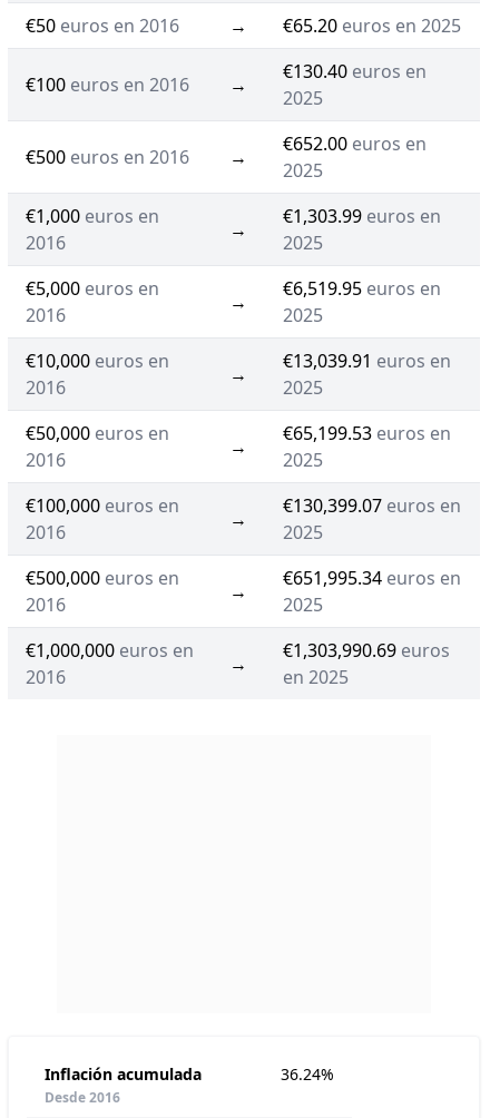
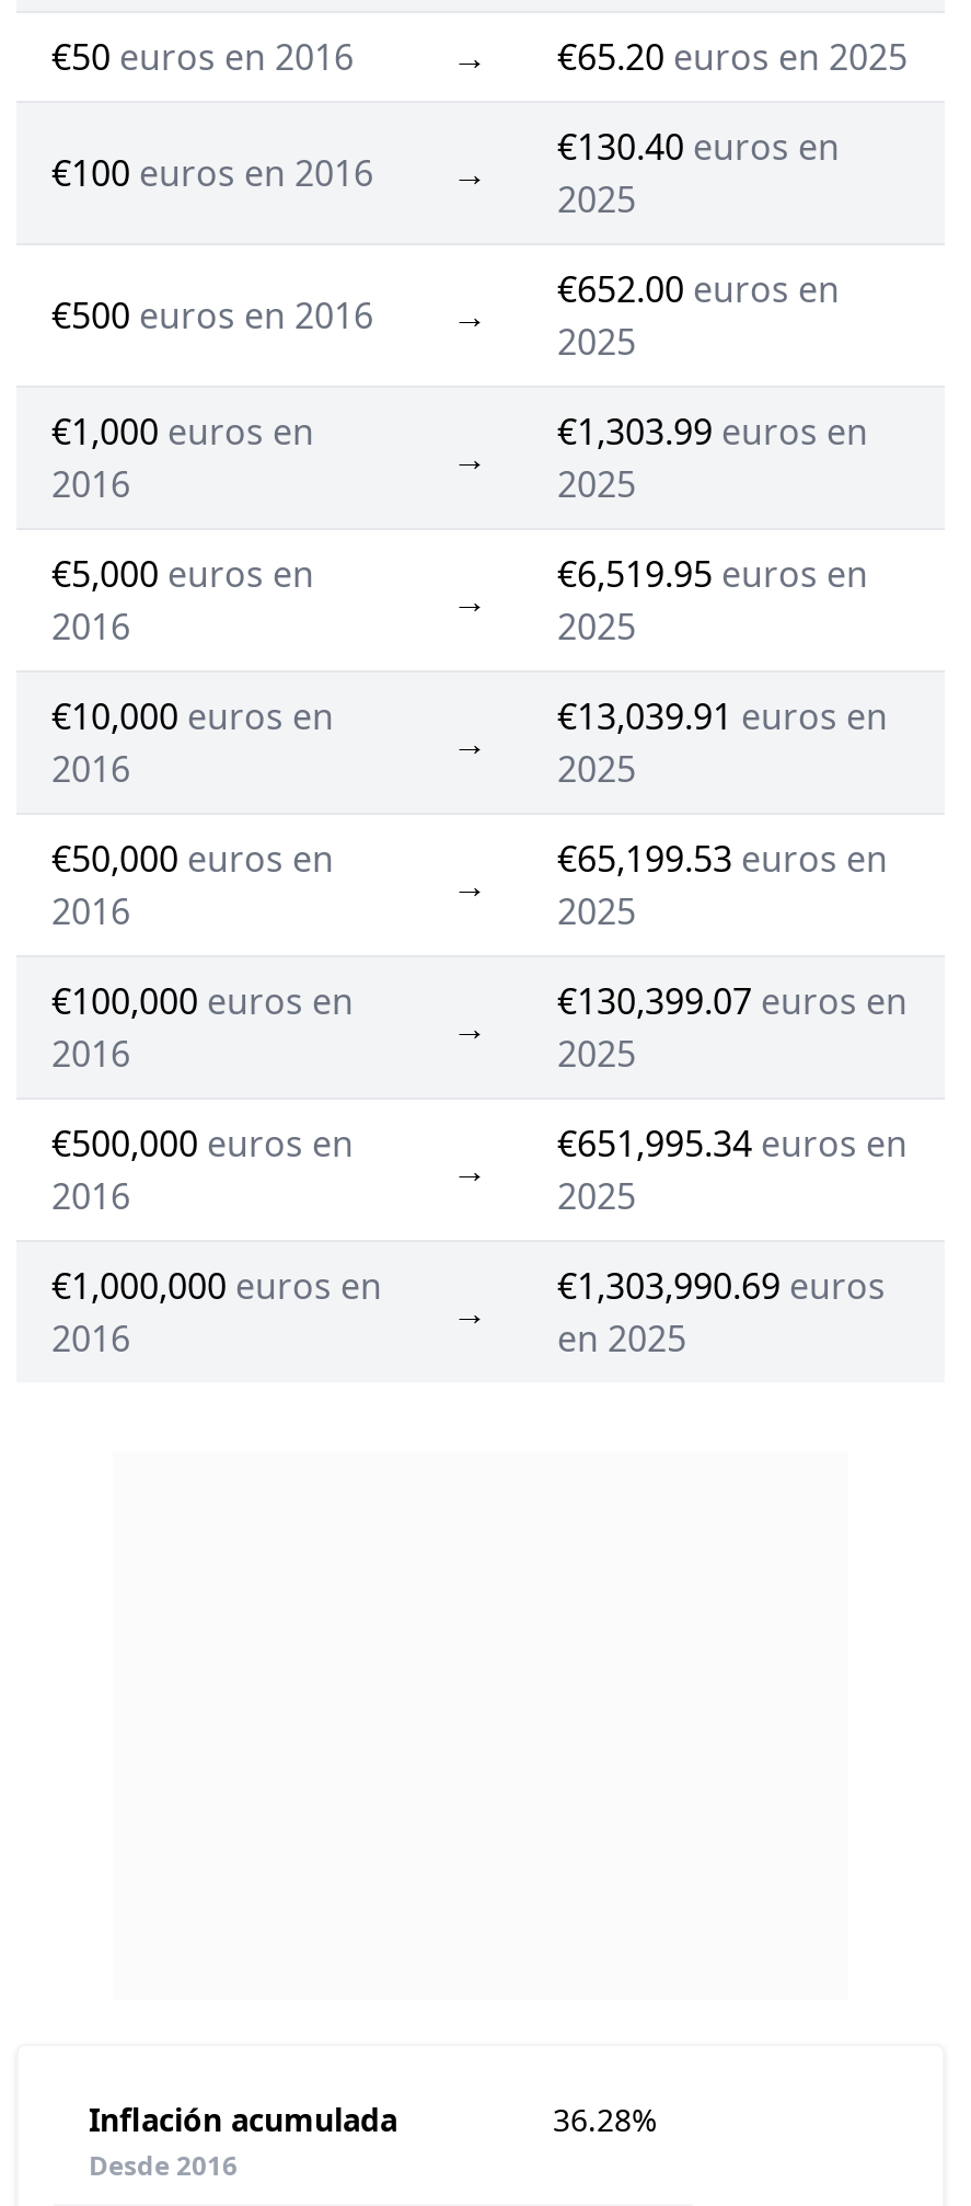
- 36.24%
+ 36.28%
